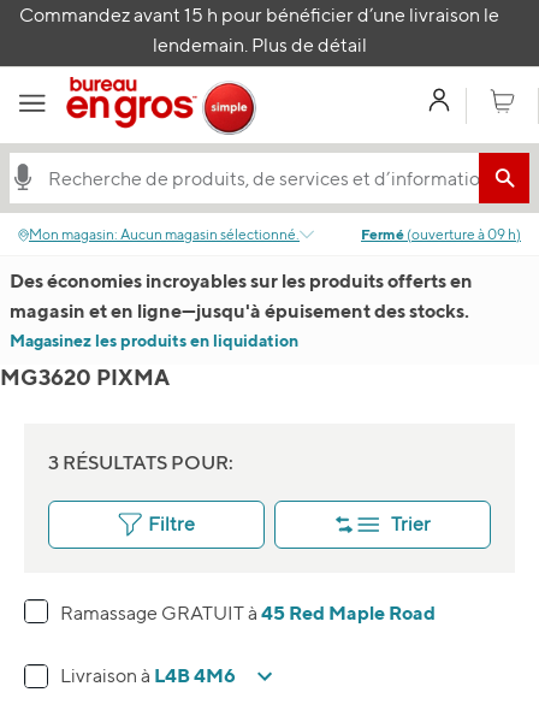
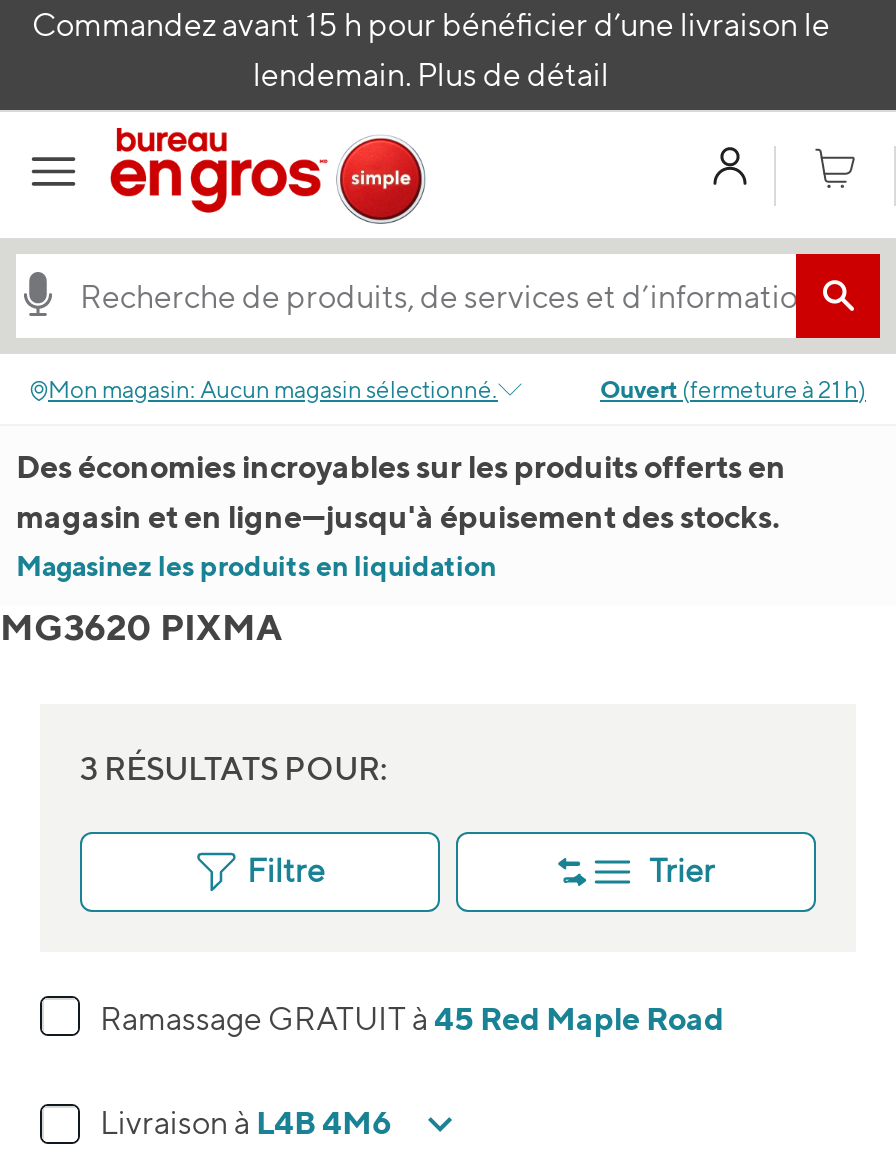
- Fermé (ouverture à 09 h)
+ Ouvert (fermeture à 21 h)
